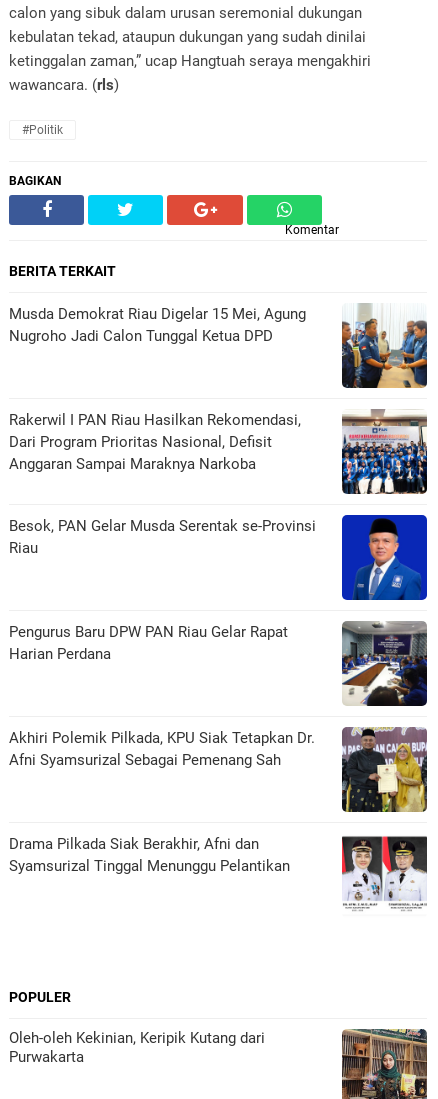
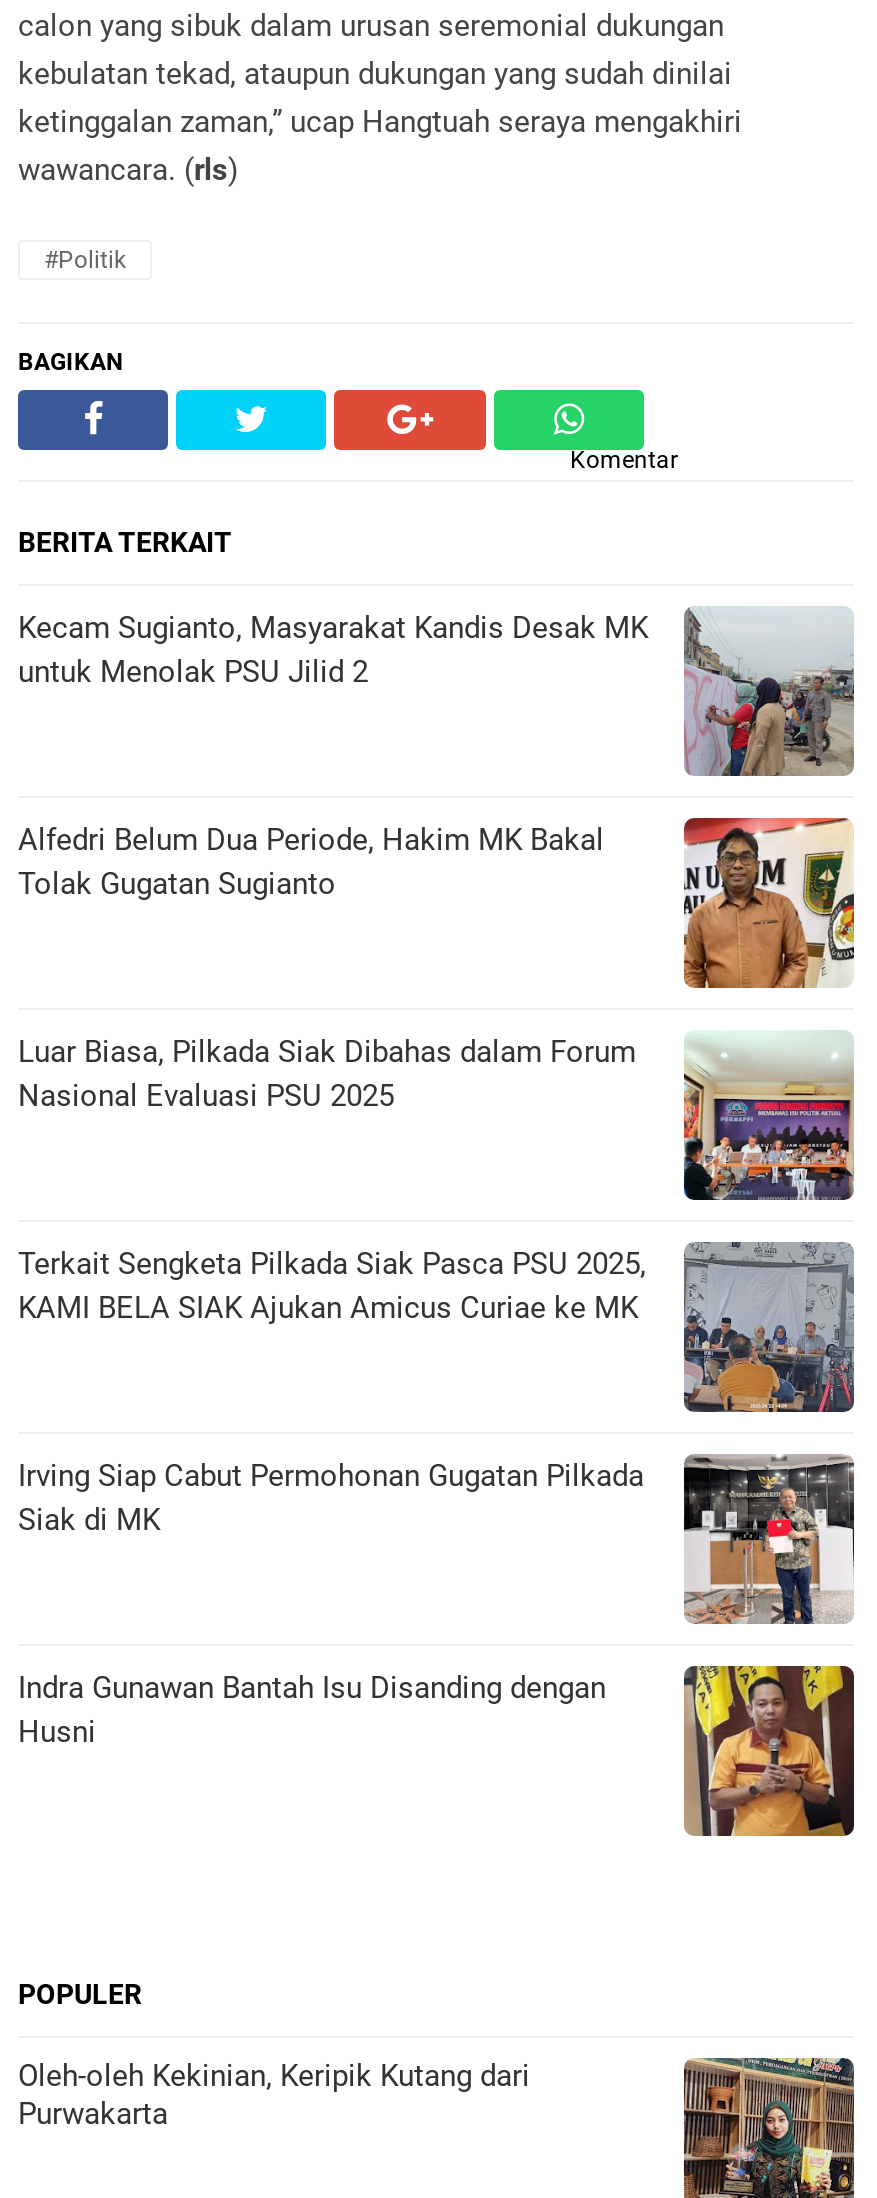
- [image]
- Musda Demokrat Riau Digelar 15 Mei, Agung
- Nugroho Jadi Calon Tunggal Ketua DPD
+ [image]
+ Kecam Sugianto, Masyarakat Kandis Desak MK
+ untuk Menolak PSU Jilid 2

- [image]
- Rakerwil I PAN Riau Hasilkan Rekomendasi,
- Dari Program Prioritas Nasional, Defisit
- Anggaran Sampai Maraknya Narkoba
+ [image]
+ Alfedri Belum Dua Periode, Hakim MK Bakal
+ Tolak Gugatan Sugianto

- [image]
- Besok, PAN Gelar Musda Serentak se-Provinsi
- Riau
+ [image]
+ Luar Biasa, Pilkada Siak Dibahas dalam Forum
+ Nasional Evaluasi PSU 2025

- Pengurus Baru DPW PAN Riau Gelar Rapat
- Harian Perdana
+ Terkait Sengketa Pilkada Siak Pasca PSU 2025,
+ KAMI BELA SIAK Ajukan Amicus Curiae ke MK

- [image]
+ [image]

- [image]
- Akhiri Polemik Pilkada, KPU Siak Tetapkan Dr.
- Afni Syamsurizal Sebagai Pemenang Sah
+ [image]
+ Irving Siap Cabut Permohonan Gugatan Pilkada
+ Siak di MK

- Drama Pilkada Siak Berakhir, Afni dan
- Syamsurizal Tinggal Menunggu Pelantikan
+ Indra Gunawan Bantah Isu Disanding dengan
+ Husni

- [image]
+ [image]
